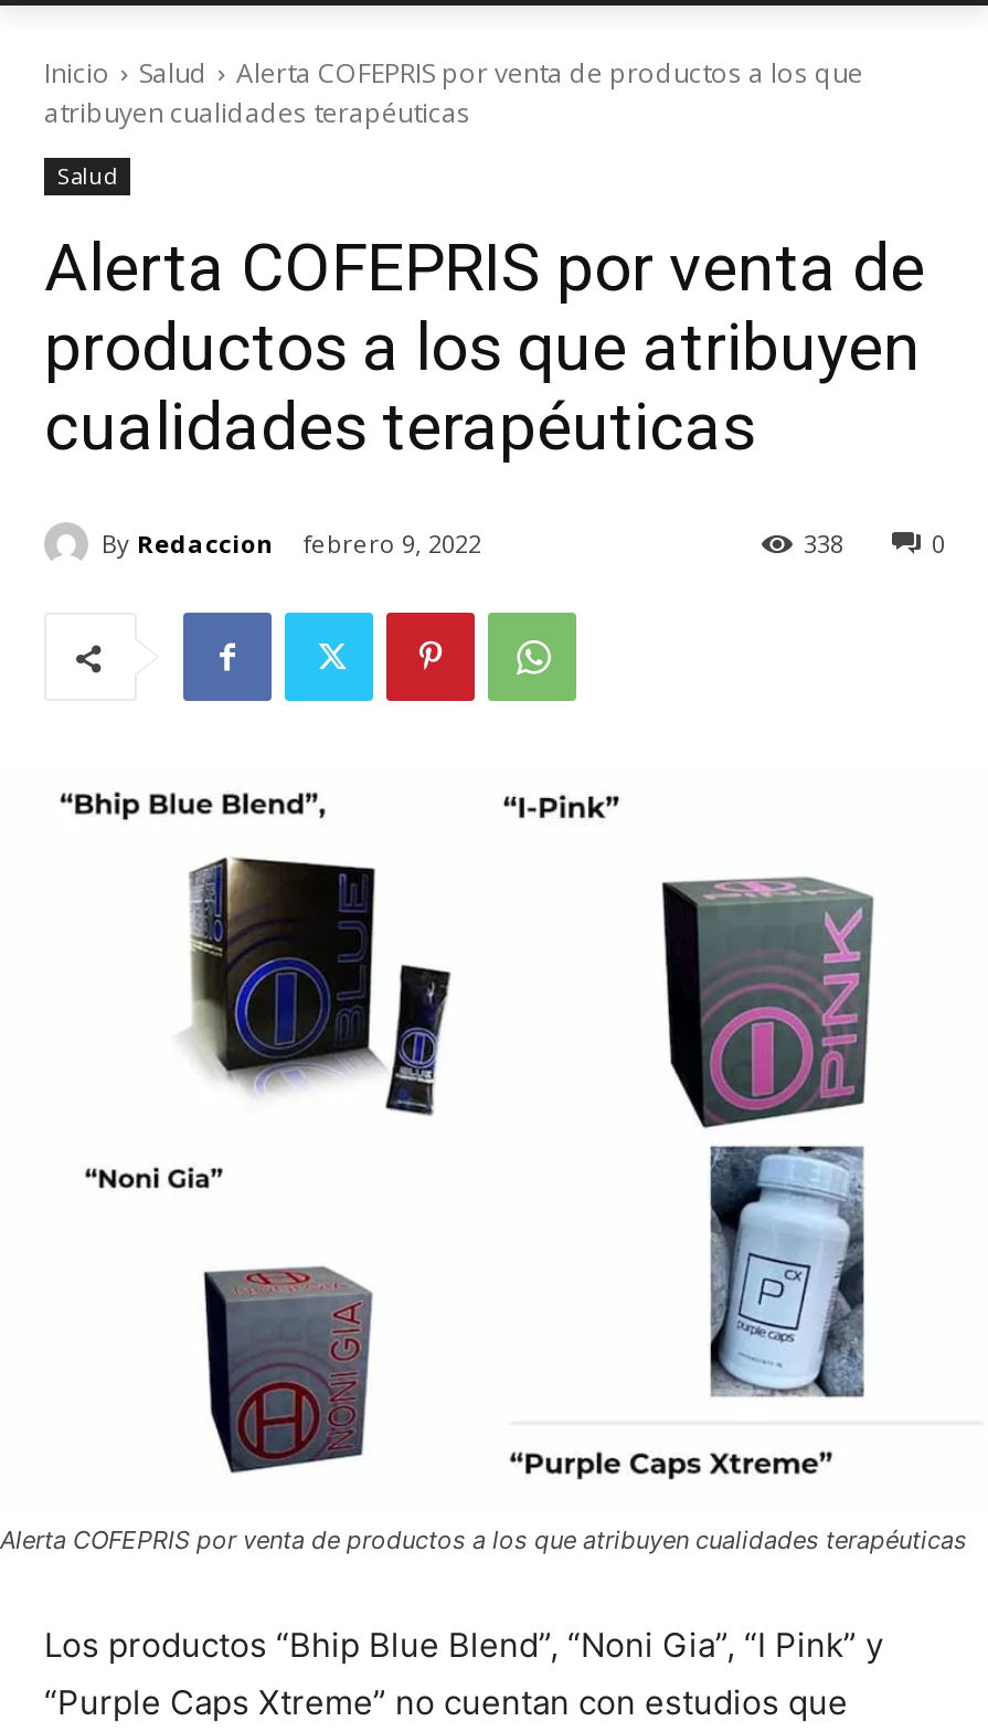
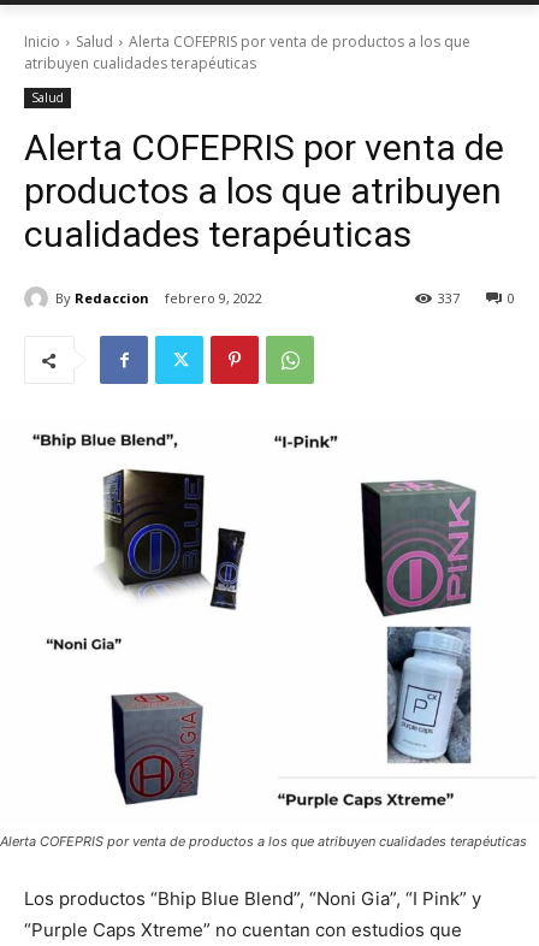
- 338
+ 337
